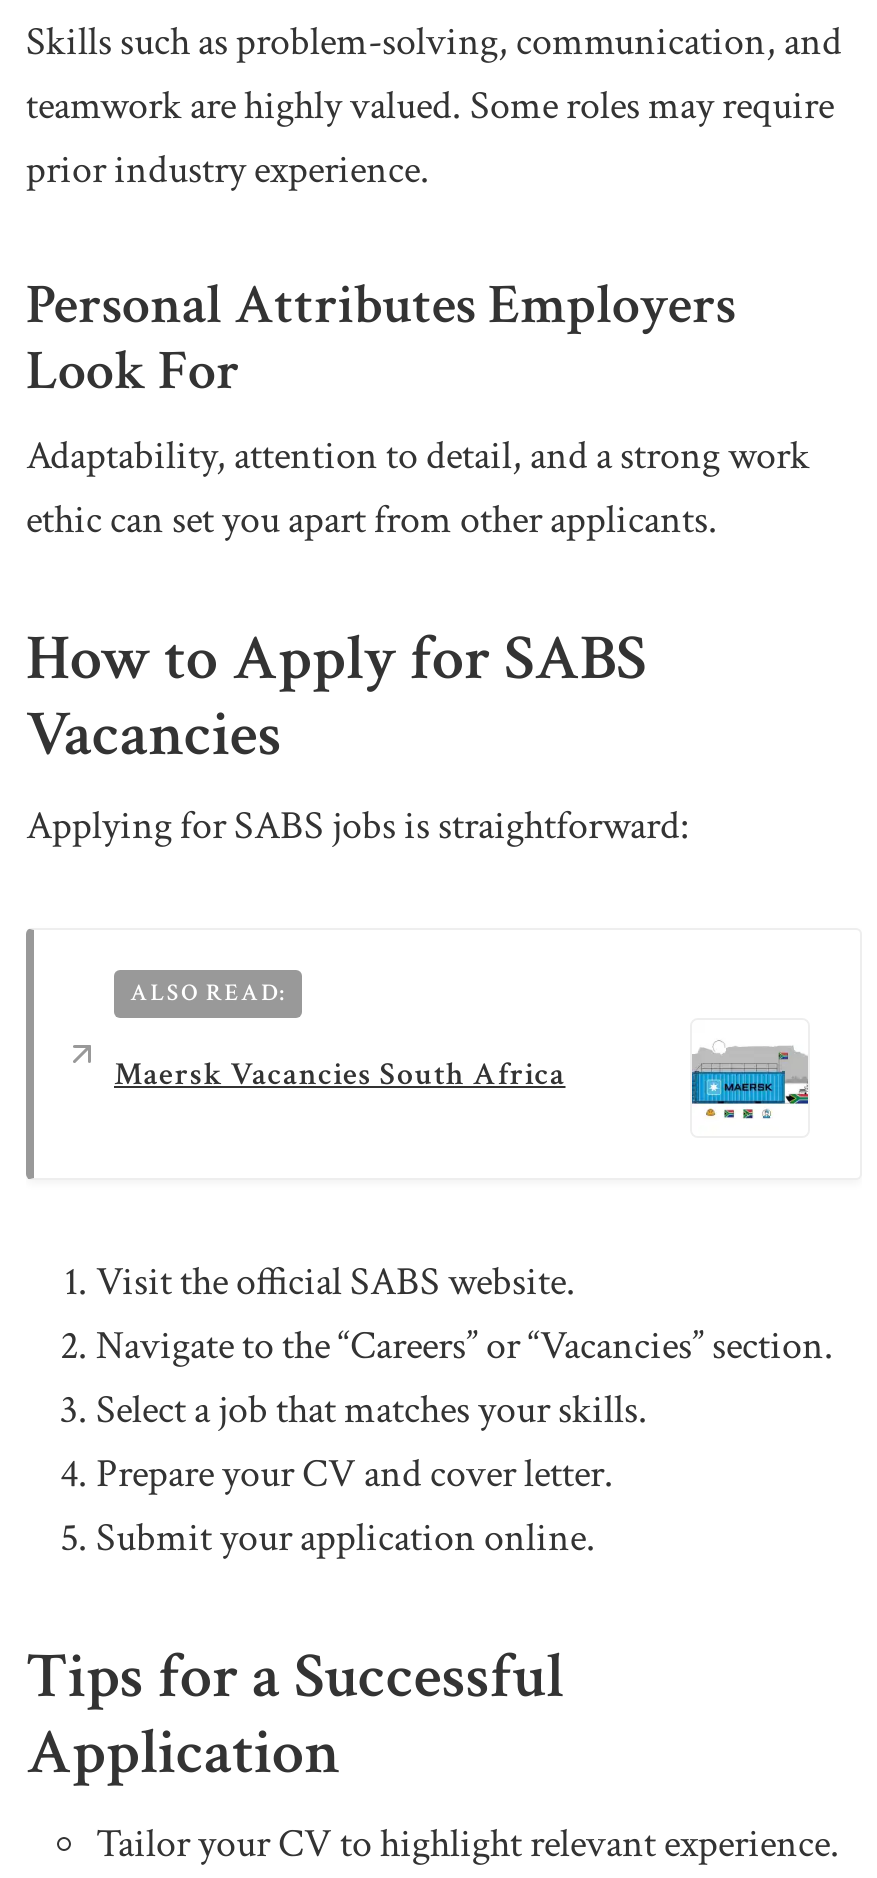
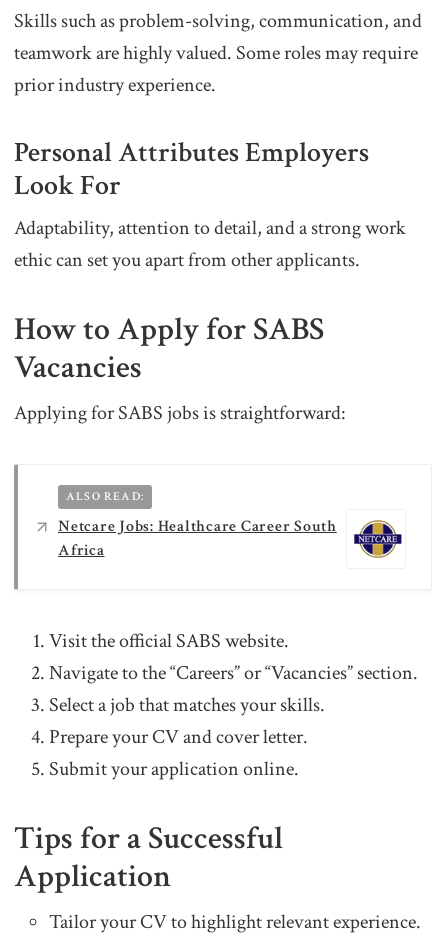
- [image]
+ [image]

- Maersk Vacancies South Africa
+ Netcare Jobs: Healthcare Career South
+ Africa
